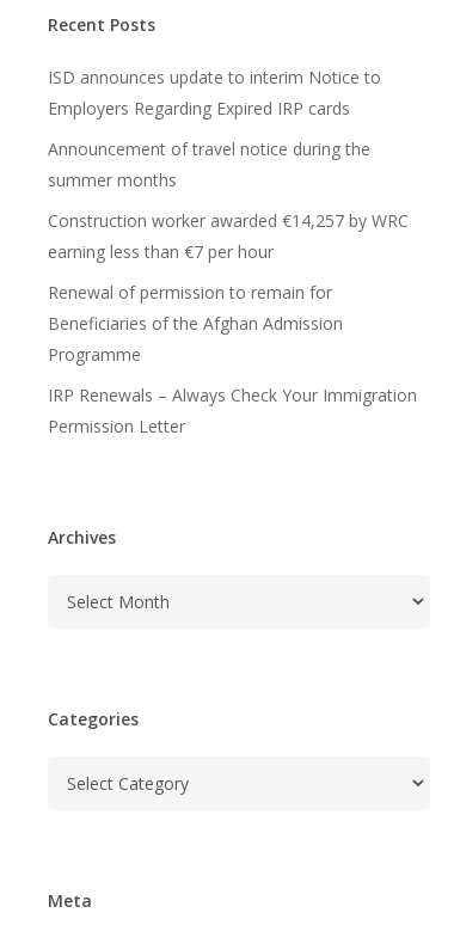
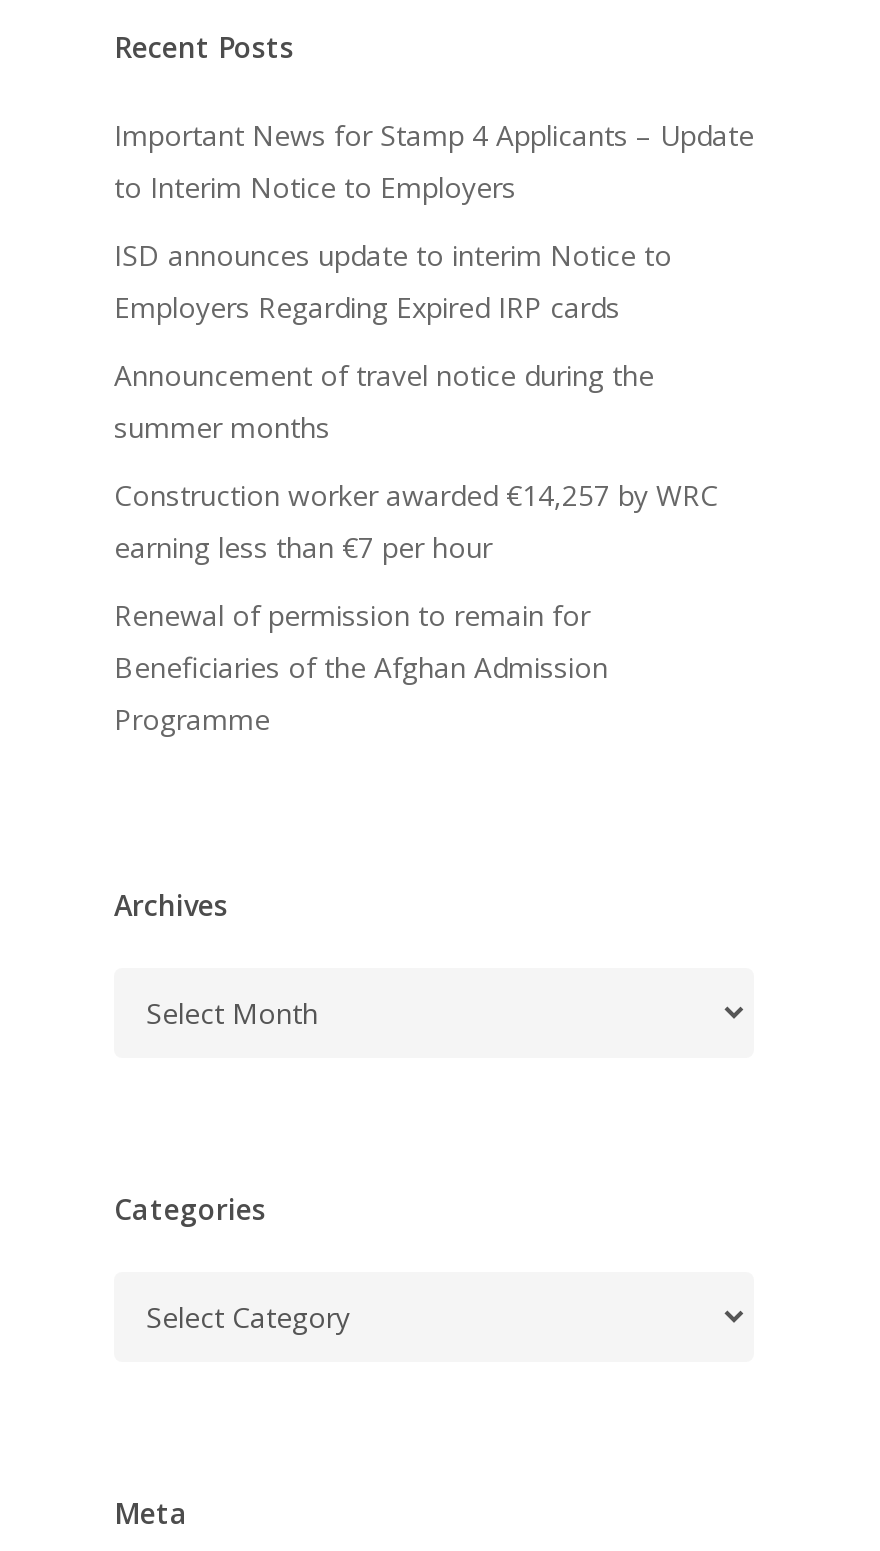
+ Important News for Stamp 4 Applicants – Update
+ to Interim Notice to Employers

moved down: ISD announces update to interim Notice to | Employers Regarding Expired IRP cards | Announcement of travel notice during the | ... | Beneficiaries of the Afghan Admission | Programme

- IRP Renewals – Always Check Your Immigration
- Permission Letter
